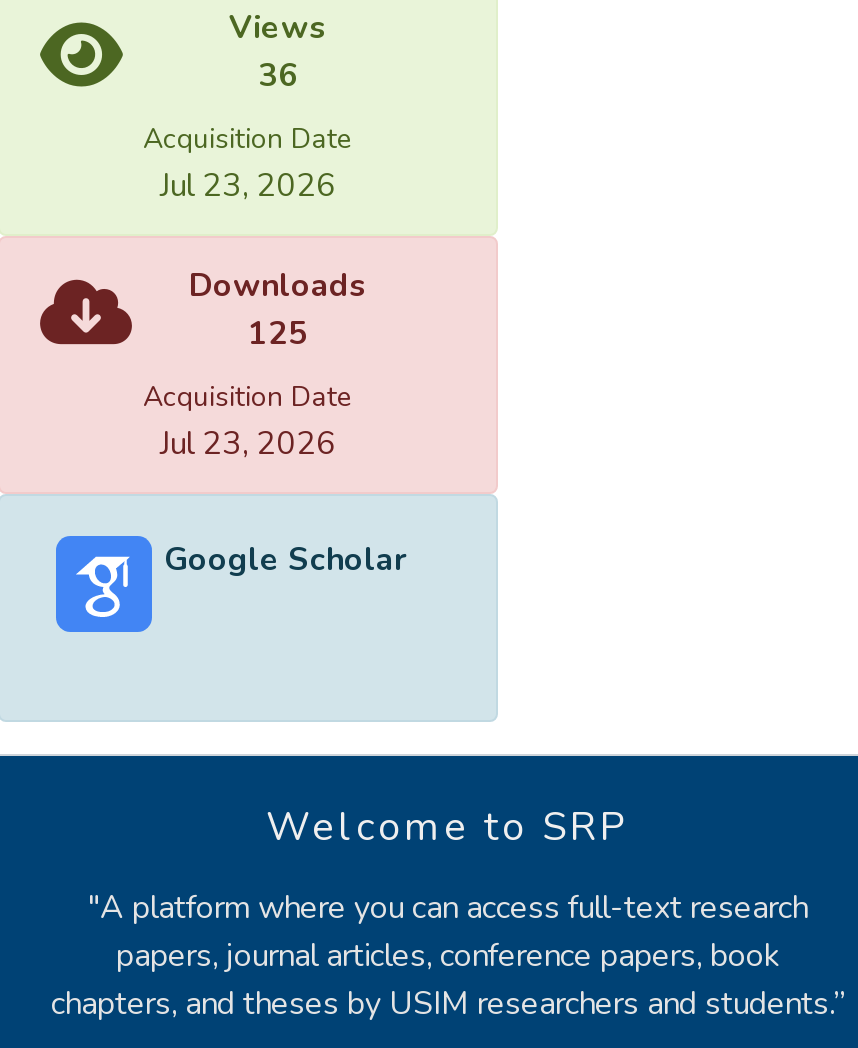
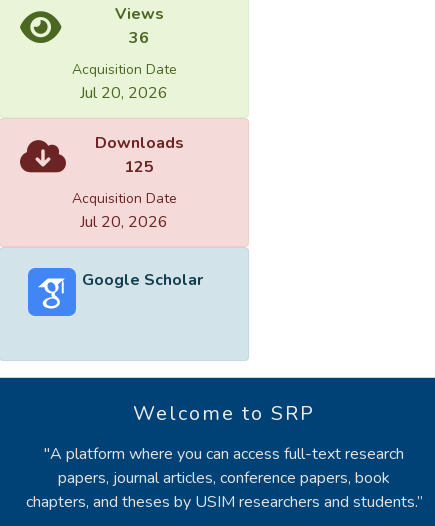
- Jul 23, 2026
+ Jul 20, 2026

- Jul 23, 2026
+ Jul 20, 2026
